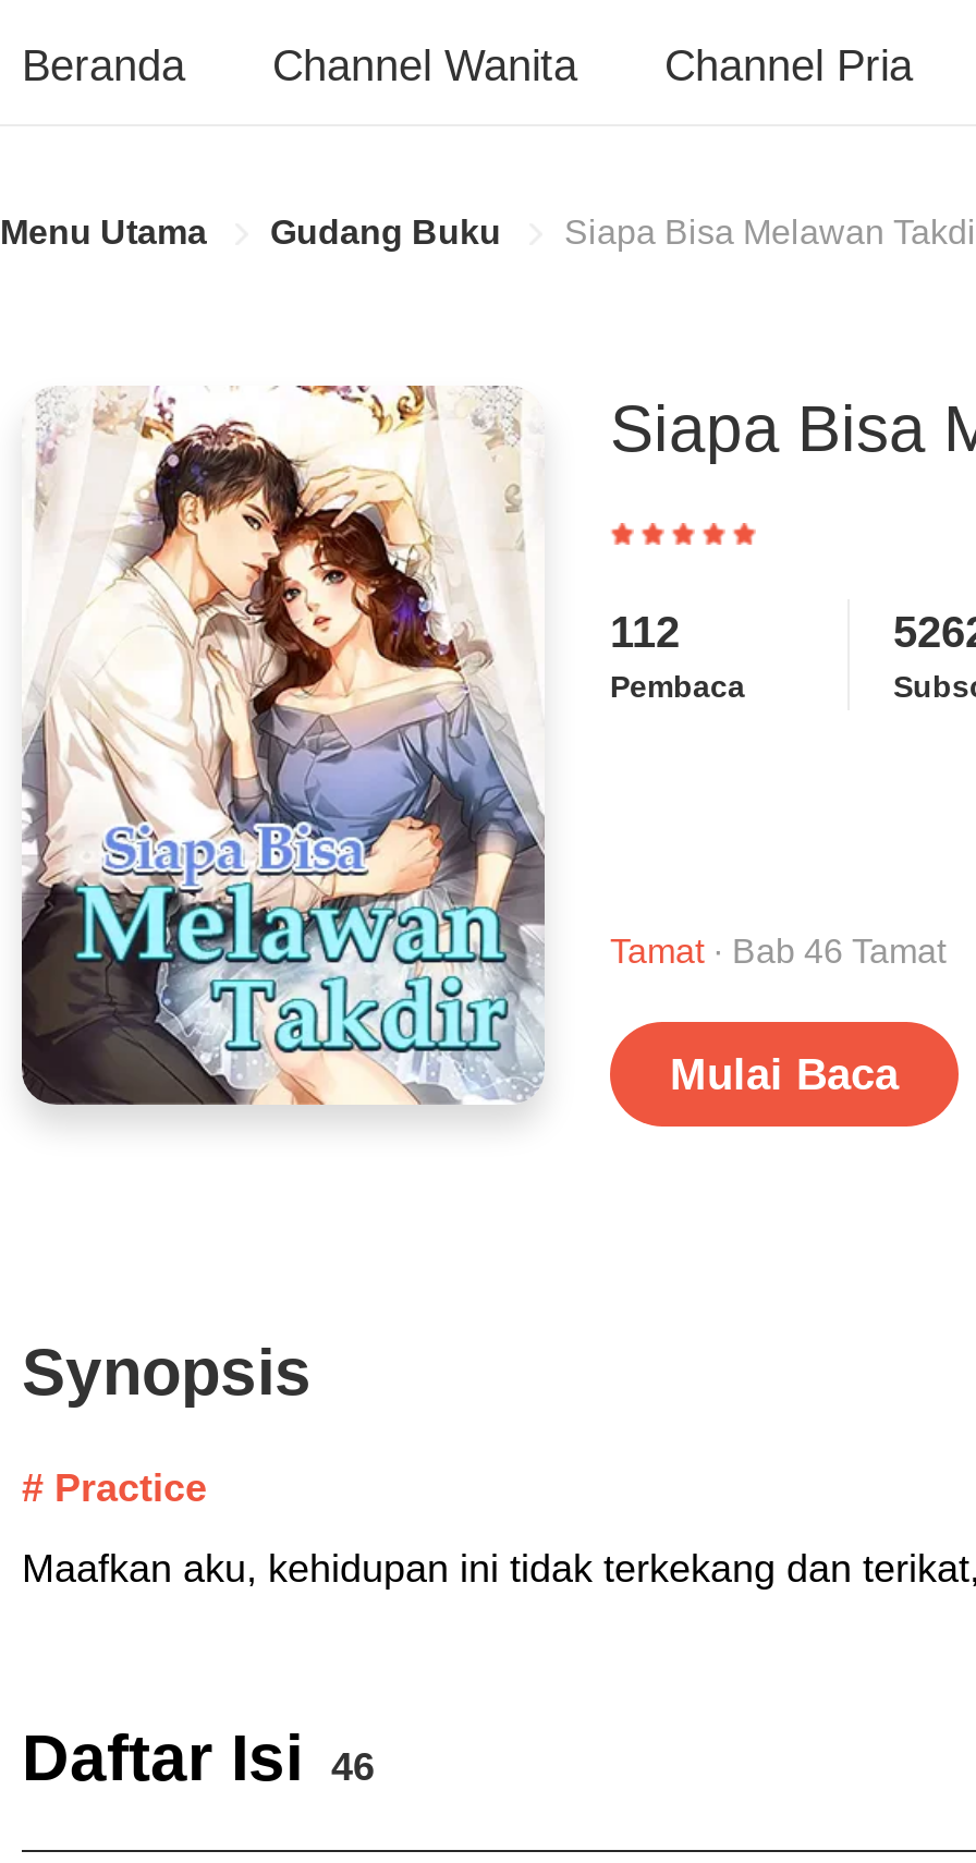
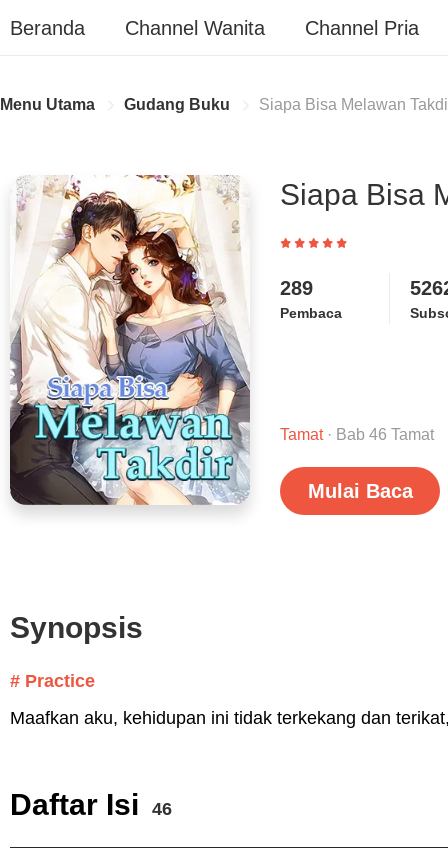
- 112
+ 289
